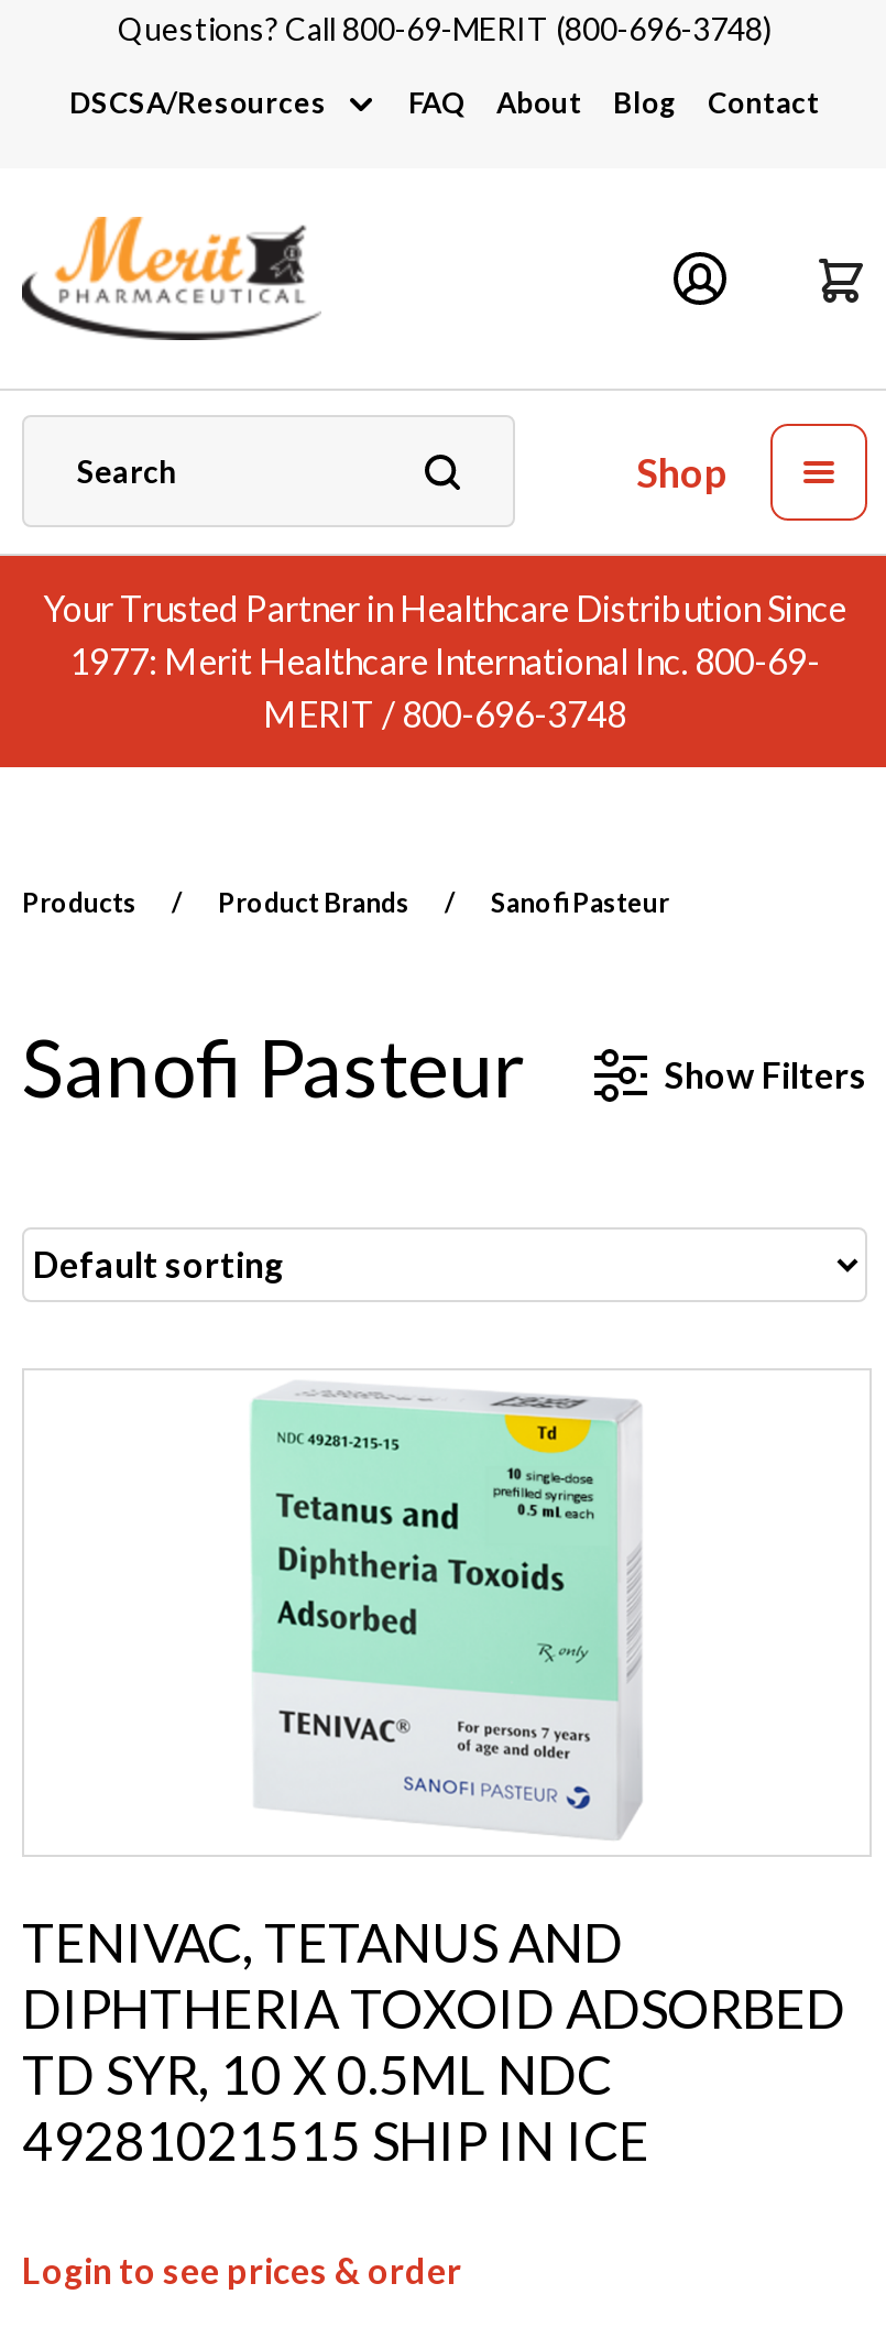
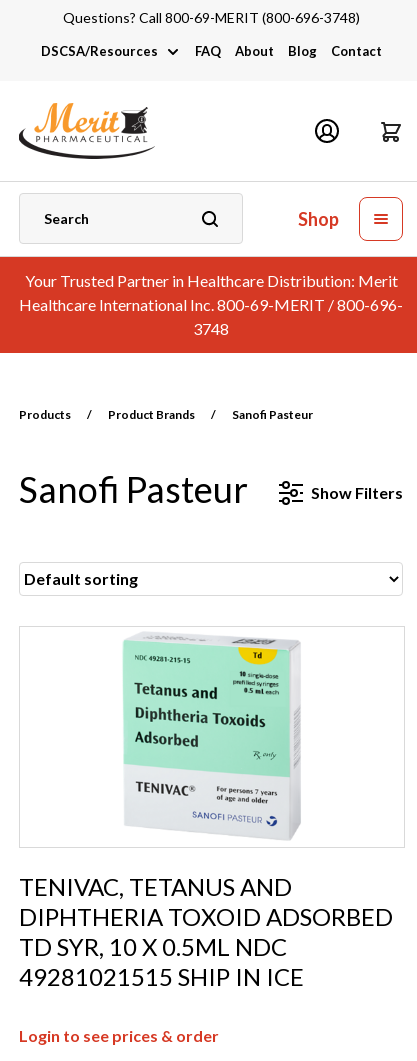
- Your Trusted Partner in Healthcare Distribution Since
- 1977: Merit Healthcare International Inc. 800-69-
- MERIT / 800-696-3748
+ Your Trusted Partner in Healthcare Distribution: Merit
+ Healthcare International Inc. 800-69-MERIT / 800-696-
+ 3748
